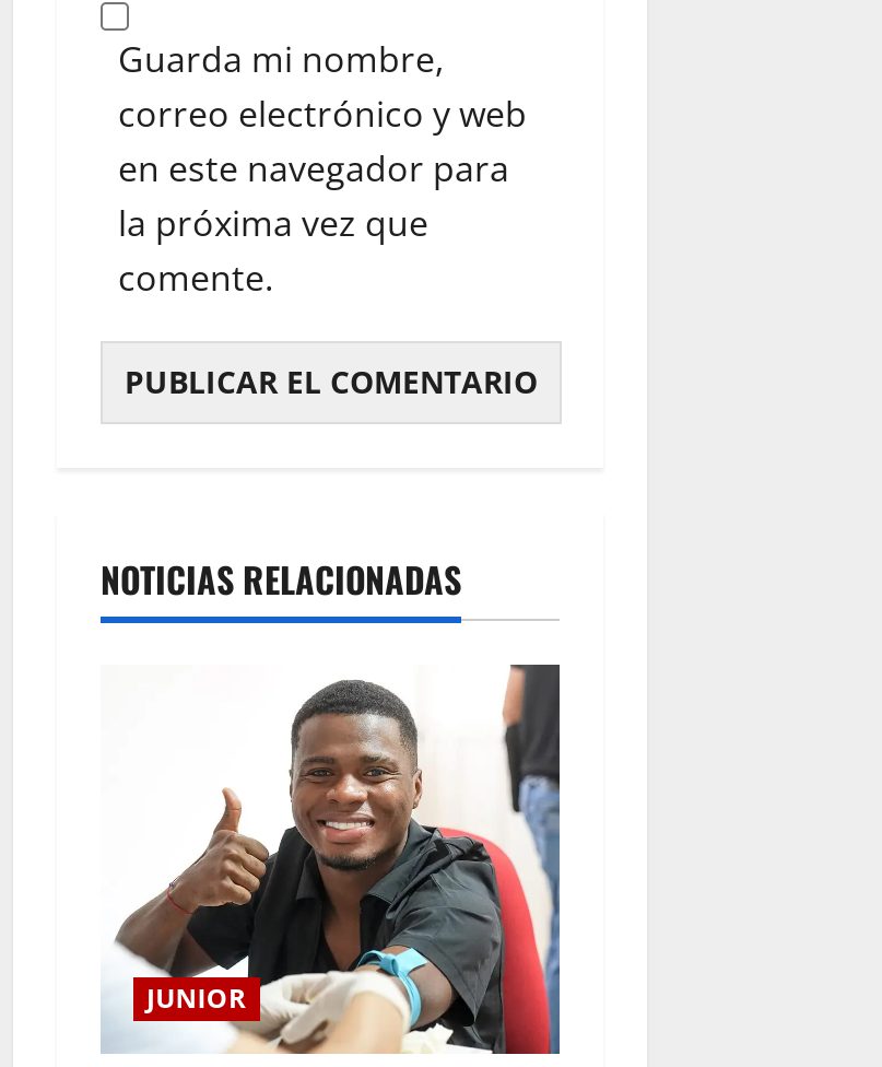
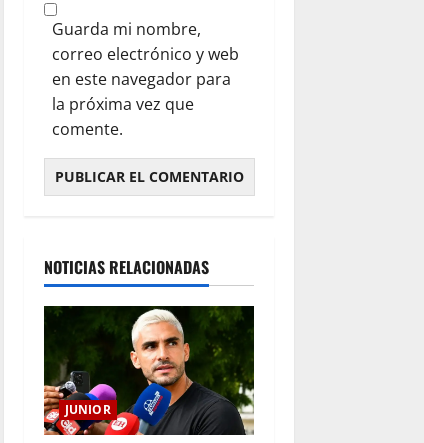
- [image]
+ [image]
